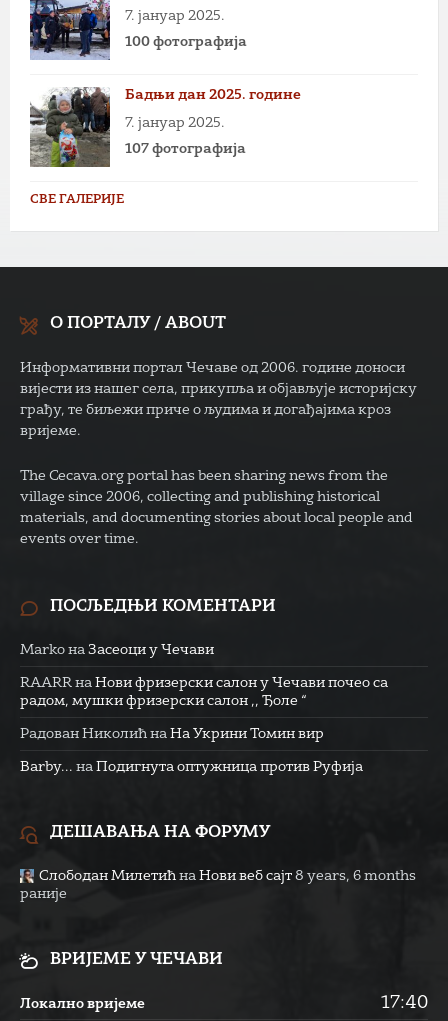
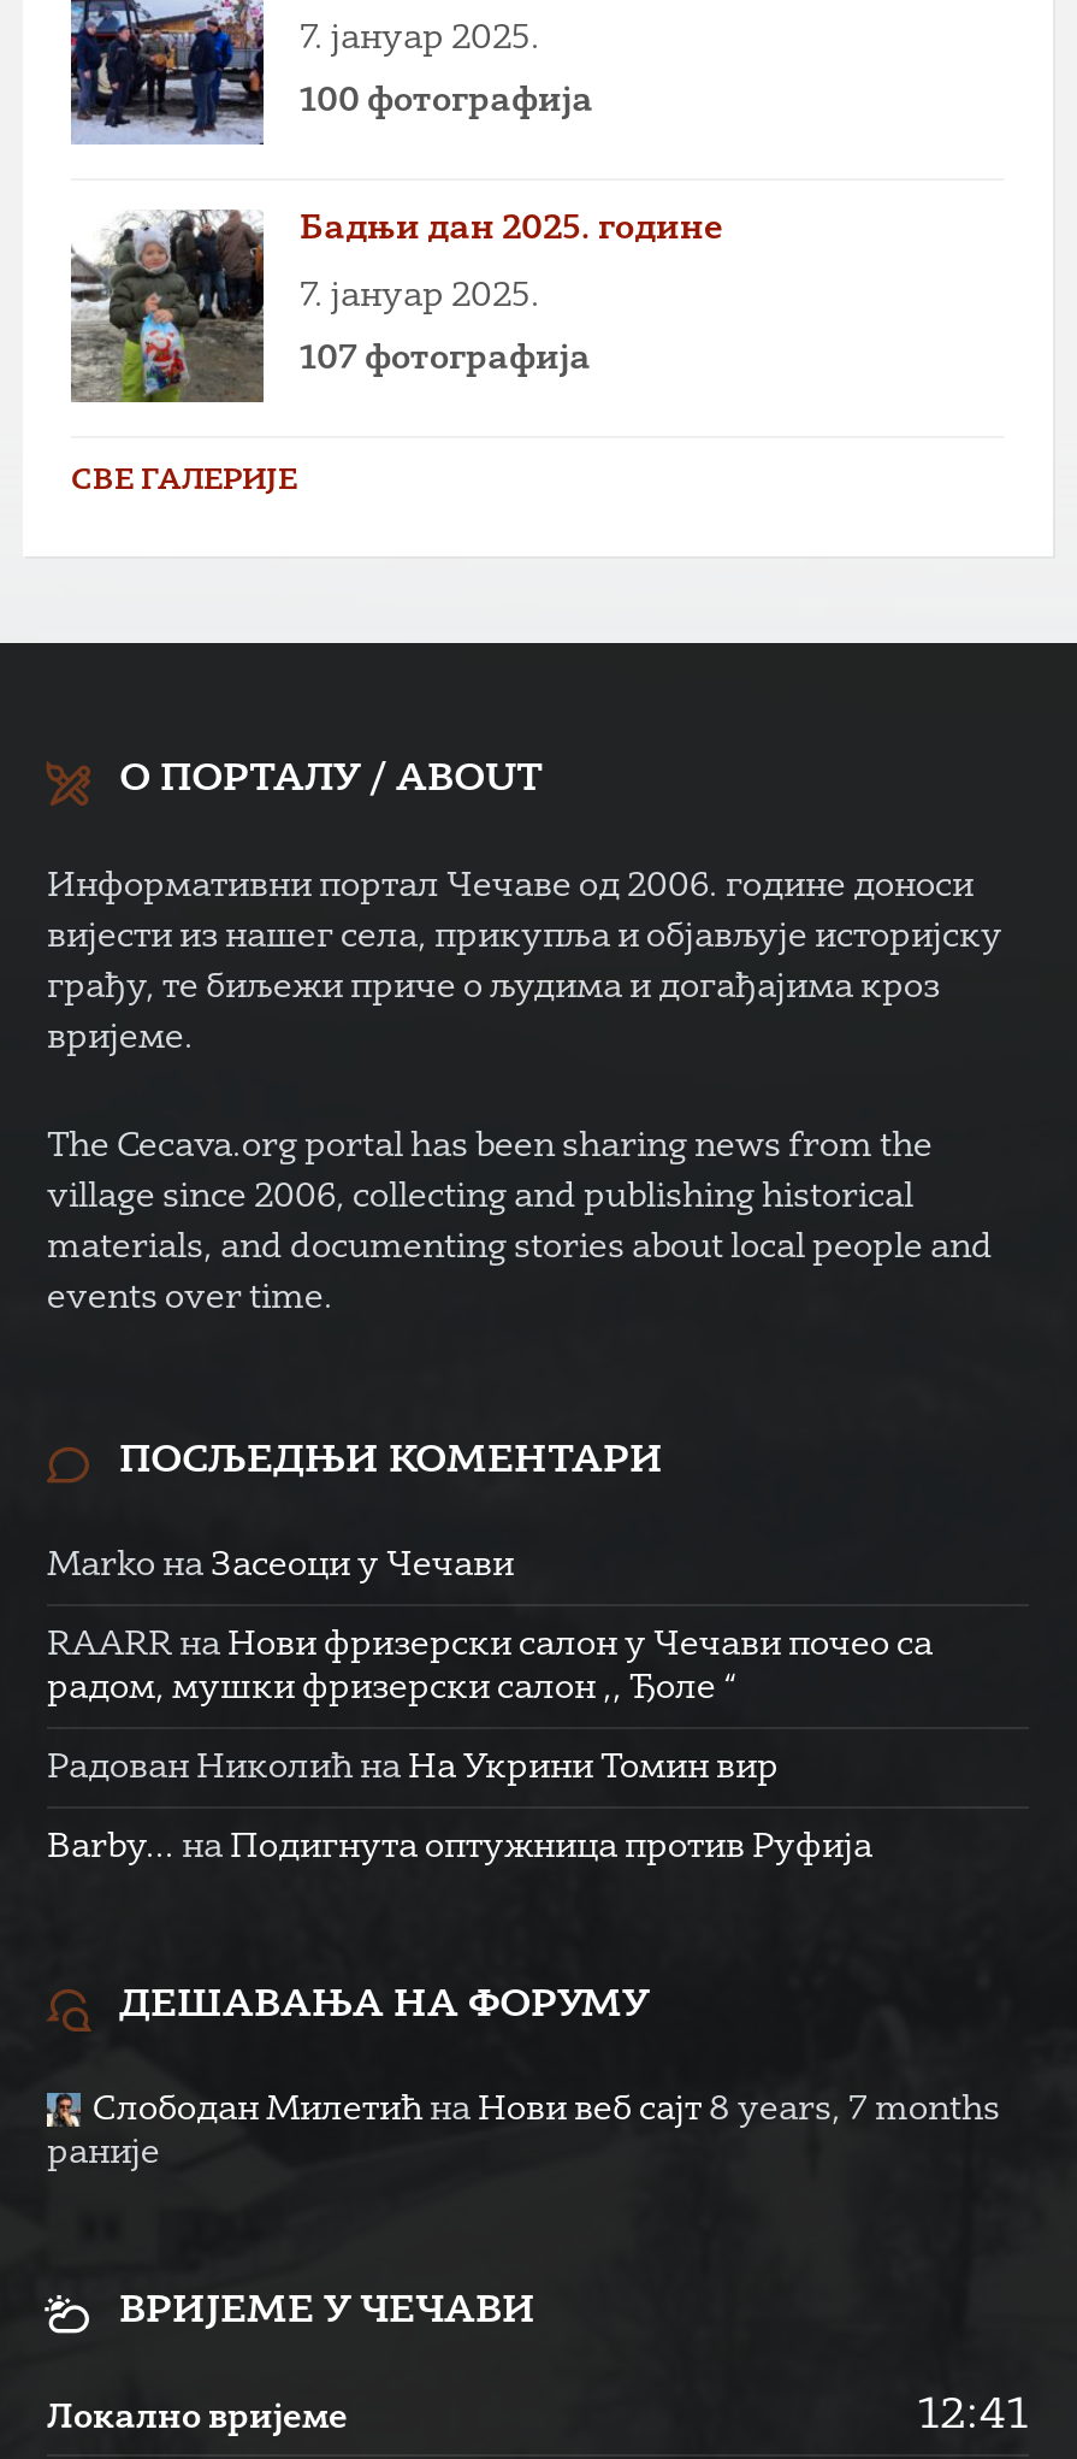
- Слободан Милетић на Нови веб сајт 8 years, 6 months
+ Слободан Милетић на Нови веб сајт 8 years, 7 months

- 17:40
+ 12:41
